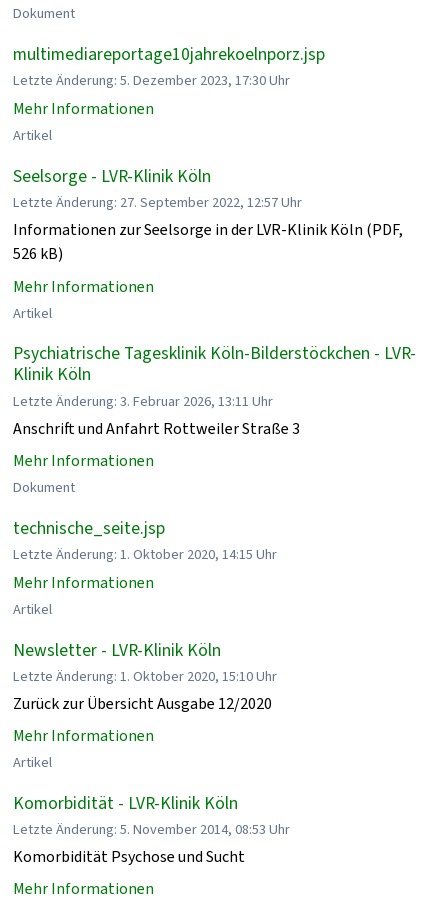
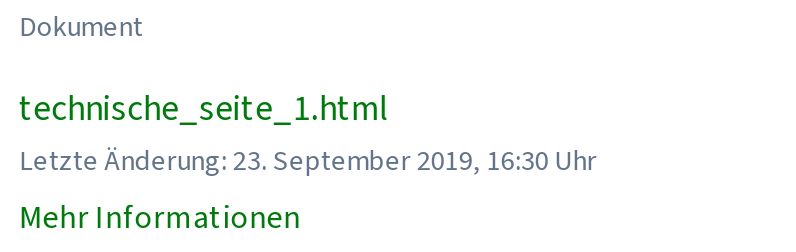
- multimediareportage10jahrekoelnporz.jsp
- Letzte Änderung: 5. Dezember 2023, 17:30 Uhr
- Mehr Informationen
- Artikel
- Seelsorge - LVR-Klinik Köln
- Letzte Änderung: 27. September 2022, 12:57 Uhr
- Informationen zur Seelsorge in der LVR-Klinik Köln (PDF,
- 526 kB)
- Mehr Informationen
- Artikel
- Psychiatrische Tagesklinik Köln-Bilderstöckchen - LVR-
- Klinik Köln
- Letzte Änderung: 3. Februar 2026, 13:11 Uhr
- Anschrift und Anfahrt Rottweiler Straße 3
- Mehr Informationen
- Dokument
- technische_seite.jsp
- Letzte Änderung: 1. Oktober 2020, 14:15 Uhr
- Mehr Informationen
- Artikel
- Newsletter - LVR-Klinik Köln
- Letzte Änderung: 1. Oktober 2020, 15:10 Uhr
- Zurück zur Übersicht Ausgabe 12/2020
- Mehr Informationen
- Artikel
- Komorbidität - LVR-Klinik Köln
- Letzte Änderung: 5. November 2014, 08:53 Uhr
- Komorbidität Psychose und Sucht
+ technische_seite_1.html
+ Letzte Änderung: 23. September 2019, 16:30 Uhr
